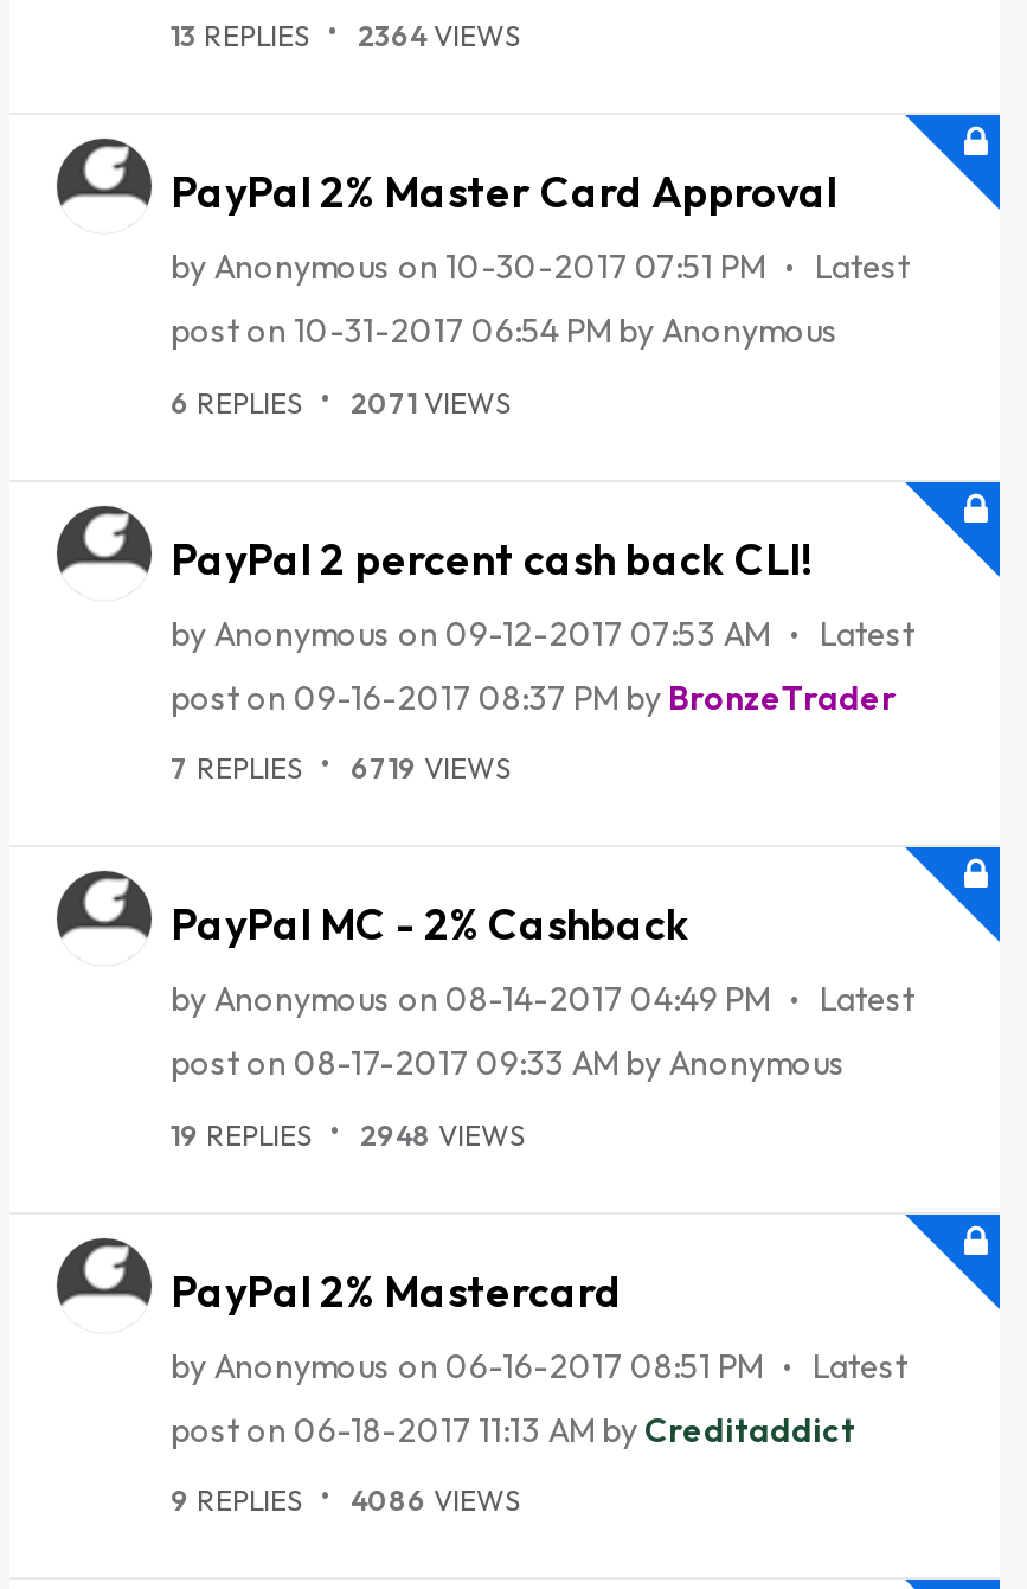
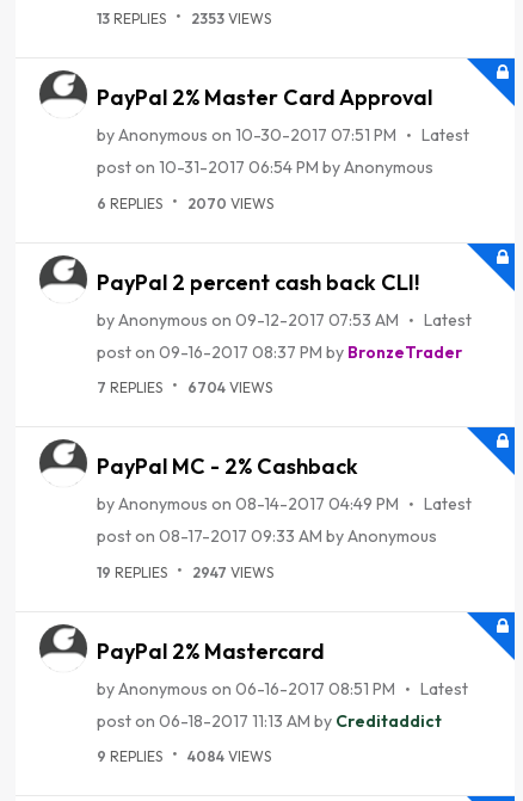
- 13 REPLIES 2364 VIEWS
+ 13 REPLIES 2353 VIEWS

- 6 REPLIES 2071 VIEWS
+ 6 REPLIES 2070 VIEWS

- 7 REPLIES 6719 VIEWS
+ 7 REPLIES 6704 VIEWS

- 19 REPLIES 2948 VIEWS
+ 19 REPLIES 2947 VIEWS

- 9 REPLIES 4086 VIEWS
+ 9 REPLIES 4084 VIEWS
